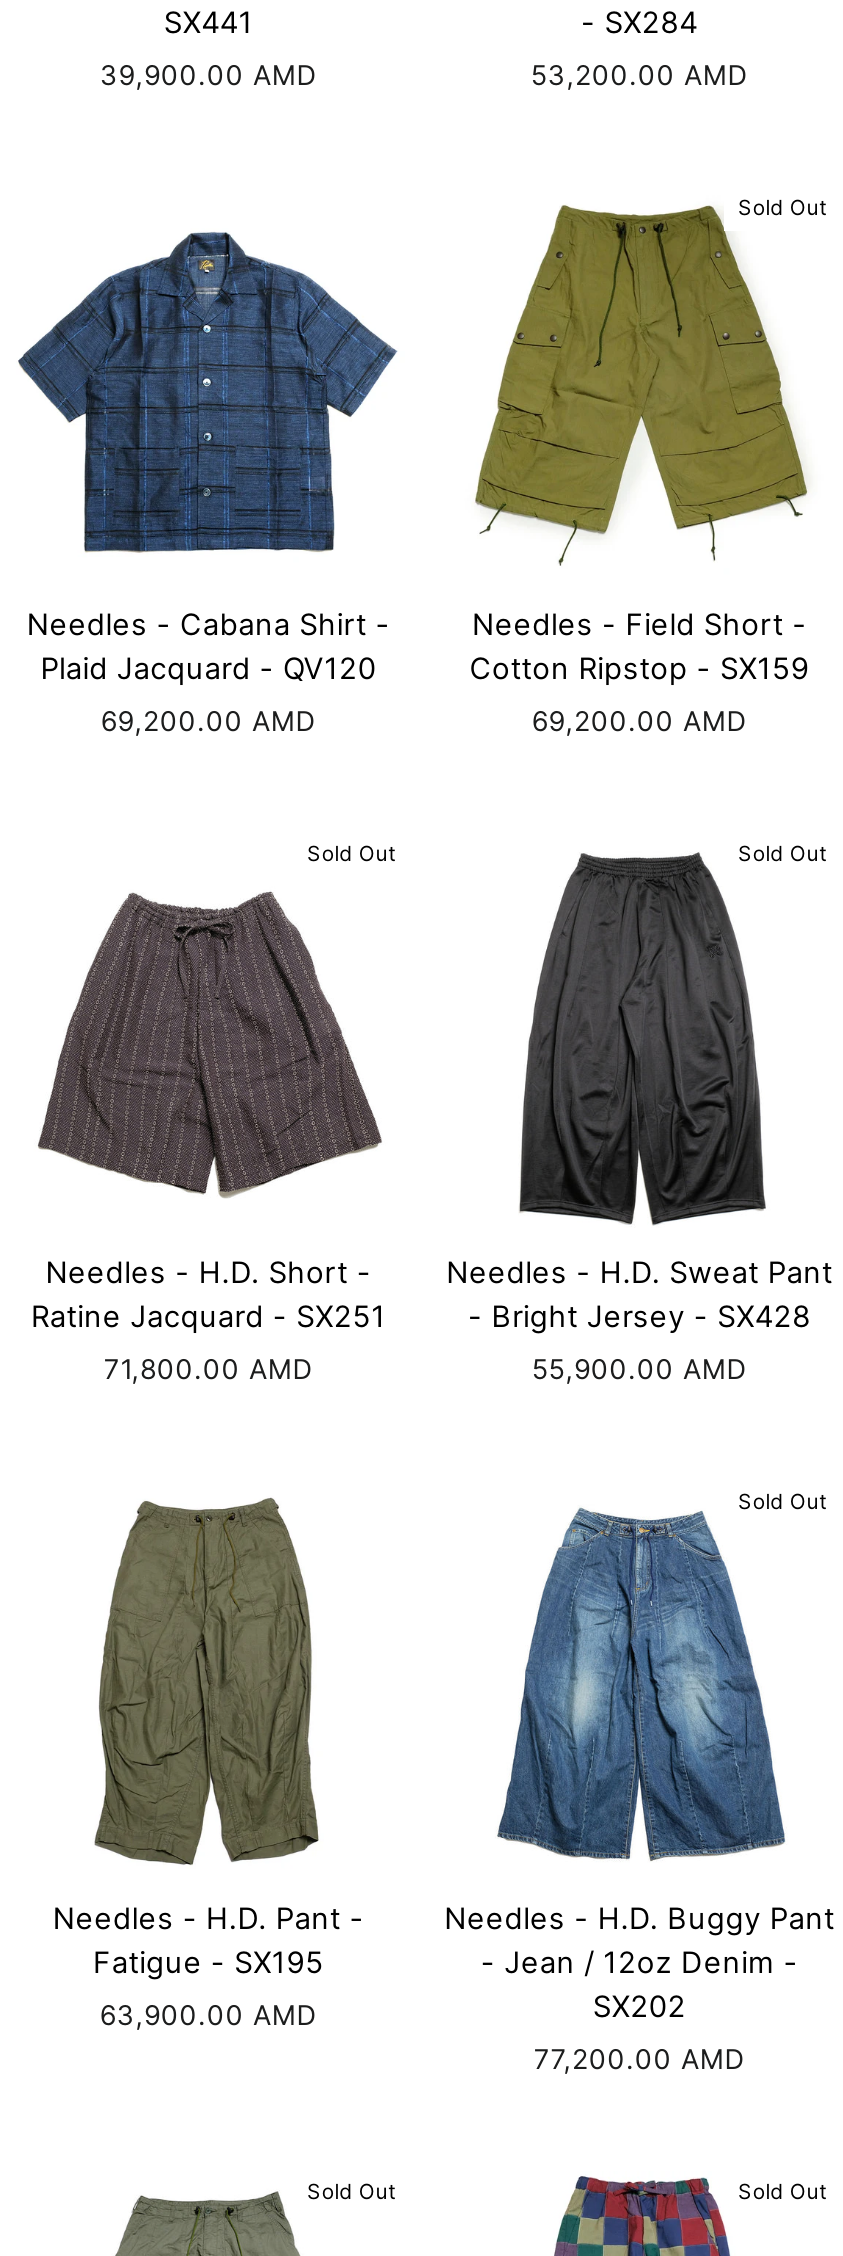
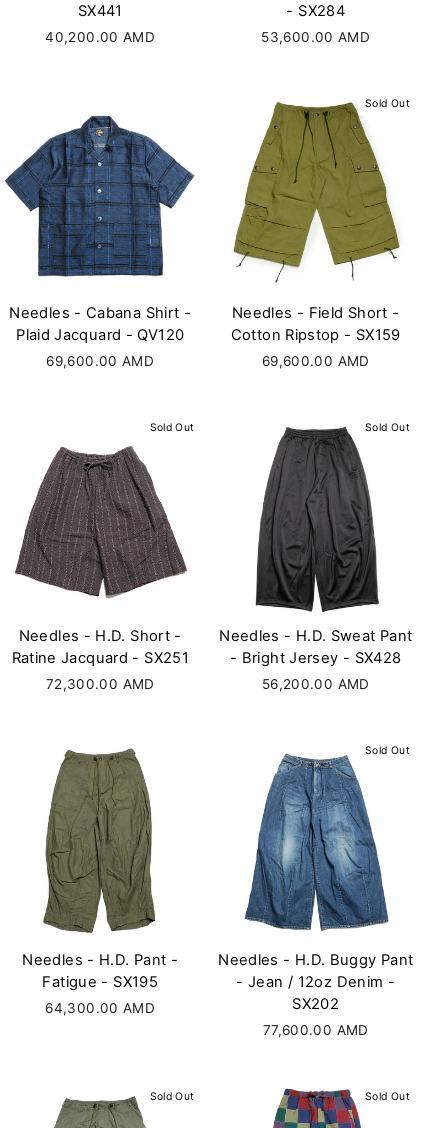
- 39,900.00 AMD
+ 40,200.00 AMD

- 53,200.00 AMD
+ 53,600.00 AMD

- 69,200.00 AMD
+ 69,600.00 AMD

- 69,200.00 AMD
+ 69,600.00 AMD

- 71,800.00 AMD
+ 72,300.00 AMD

- 55,900.00 AMD
+ 56,200.00 AMD

- 63,900.00 AMD
+ 64,300.00 AMD

- 77,200.00 AMD
+ 77,600.00 AMD
